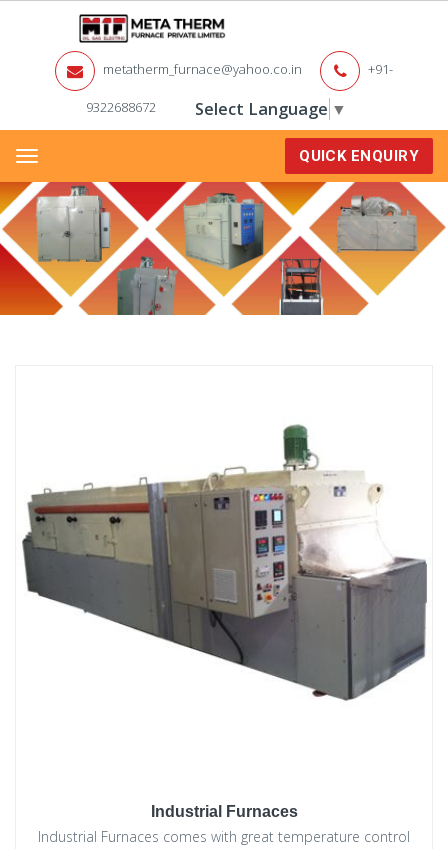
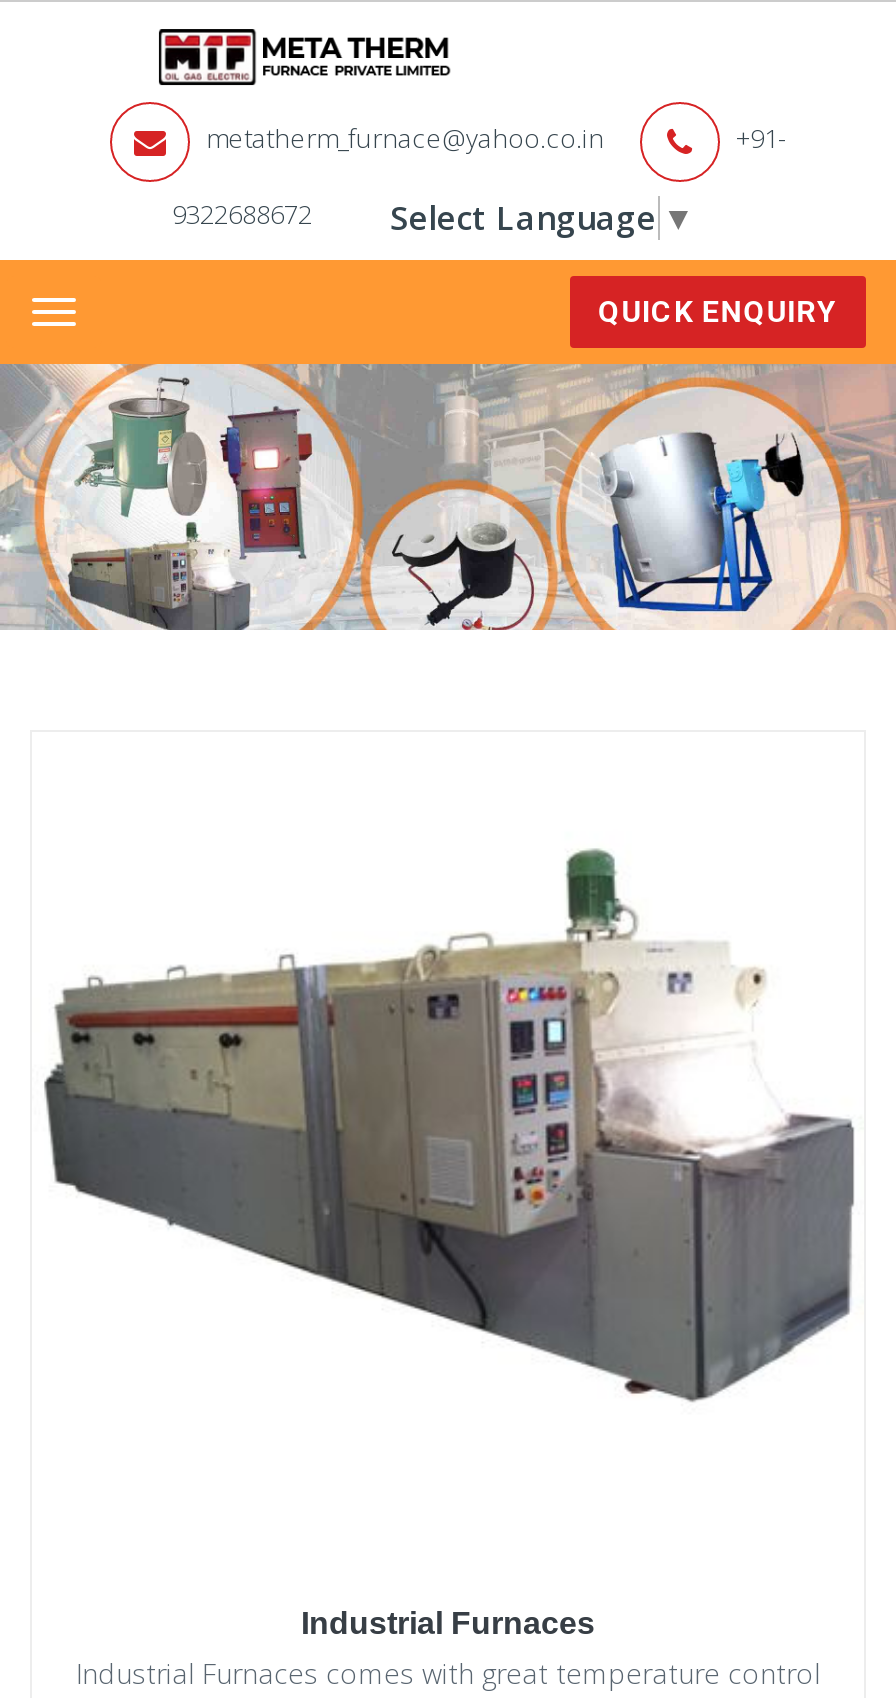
- [image]
+ [image]
